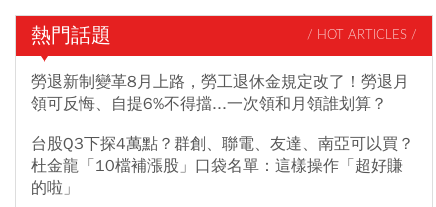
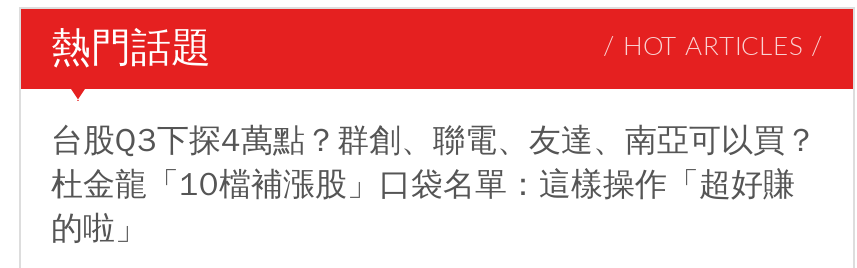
- 勞退新制變革8月上路，勞工退休金規定改了！勞退月
- 領可反悔、自提6%不得擋...一次領和月領誰划算？
